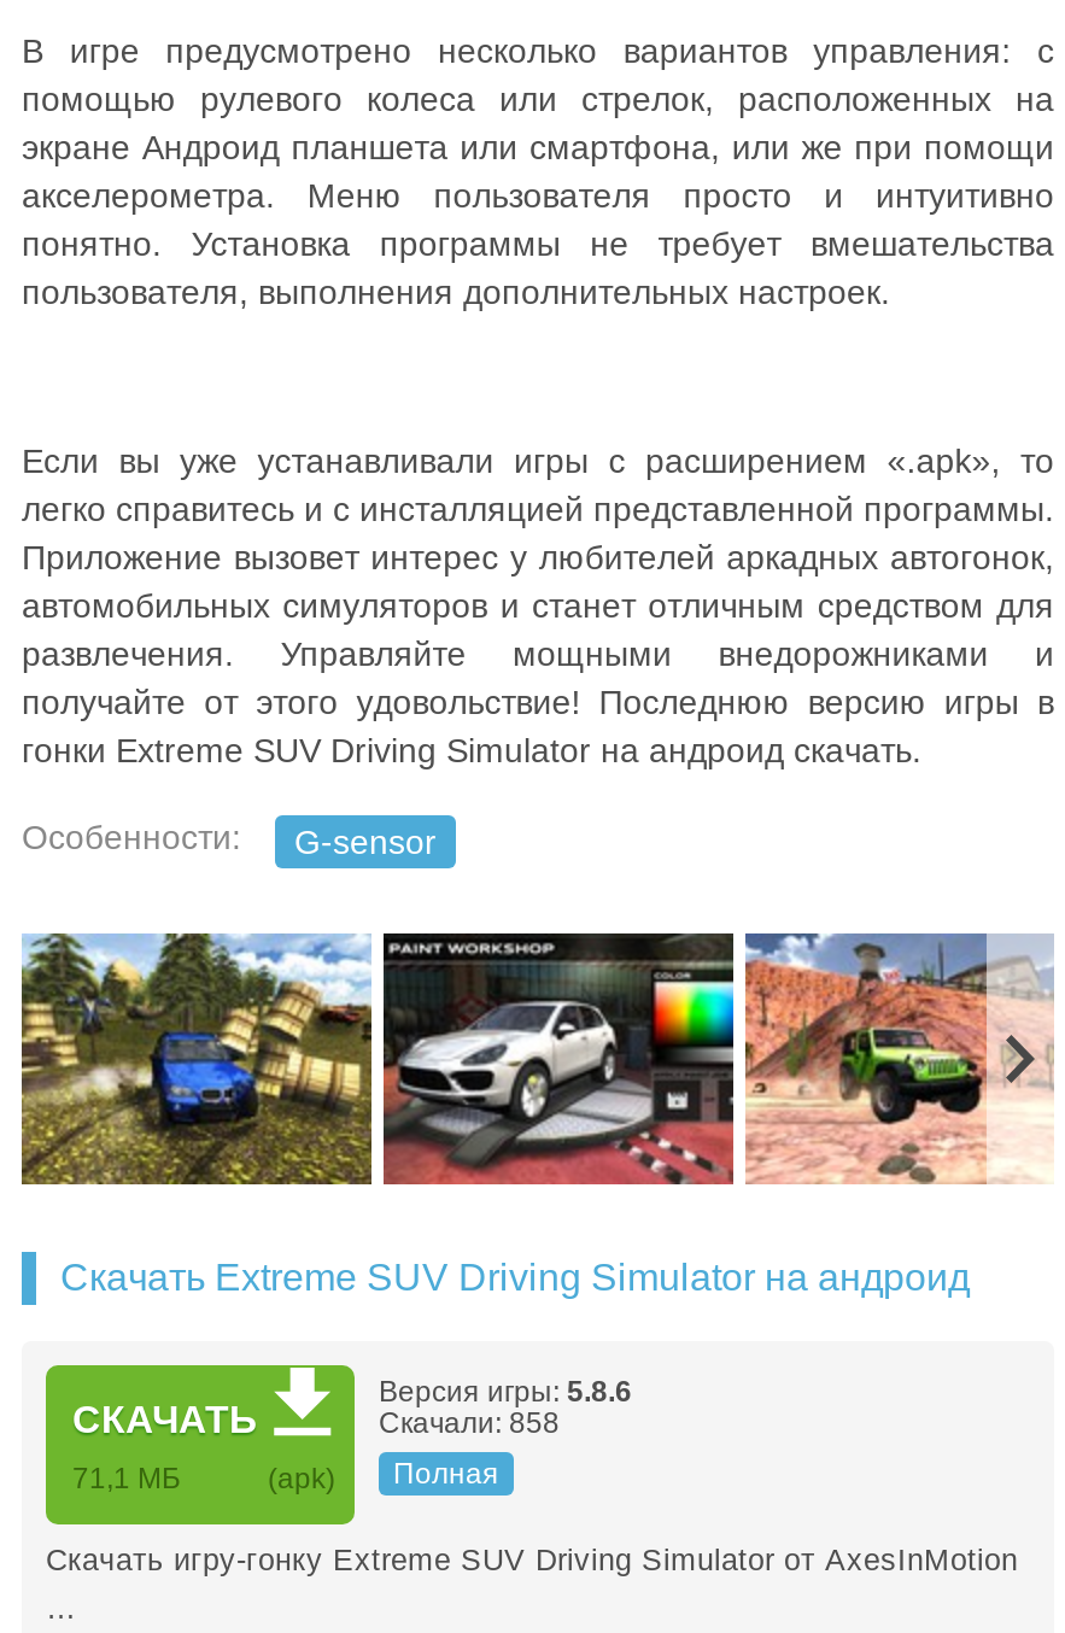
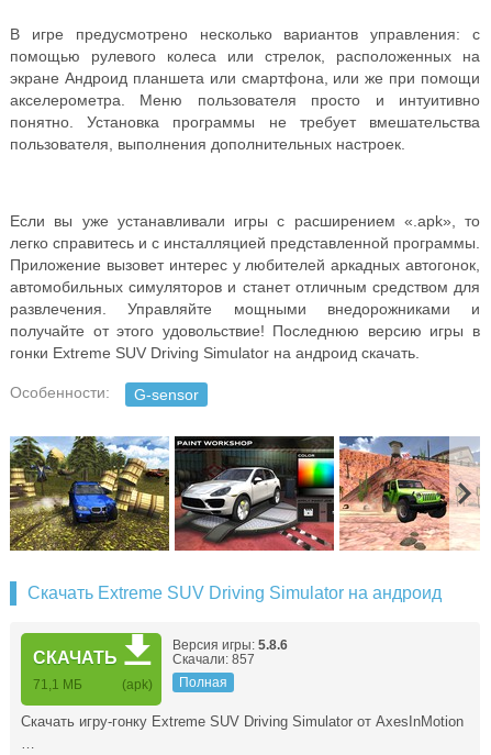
- Скачали: 858
+ Скачали: 857
